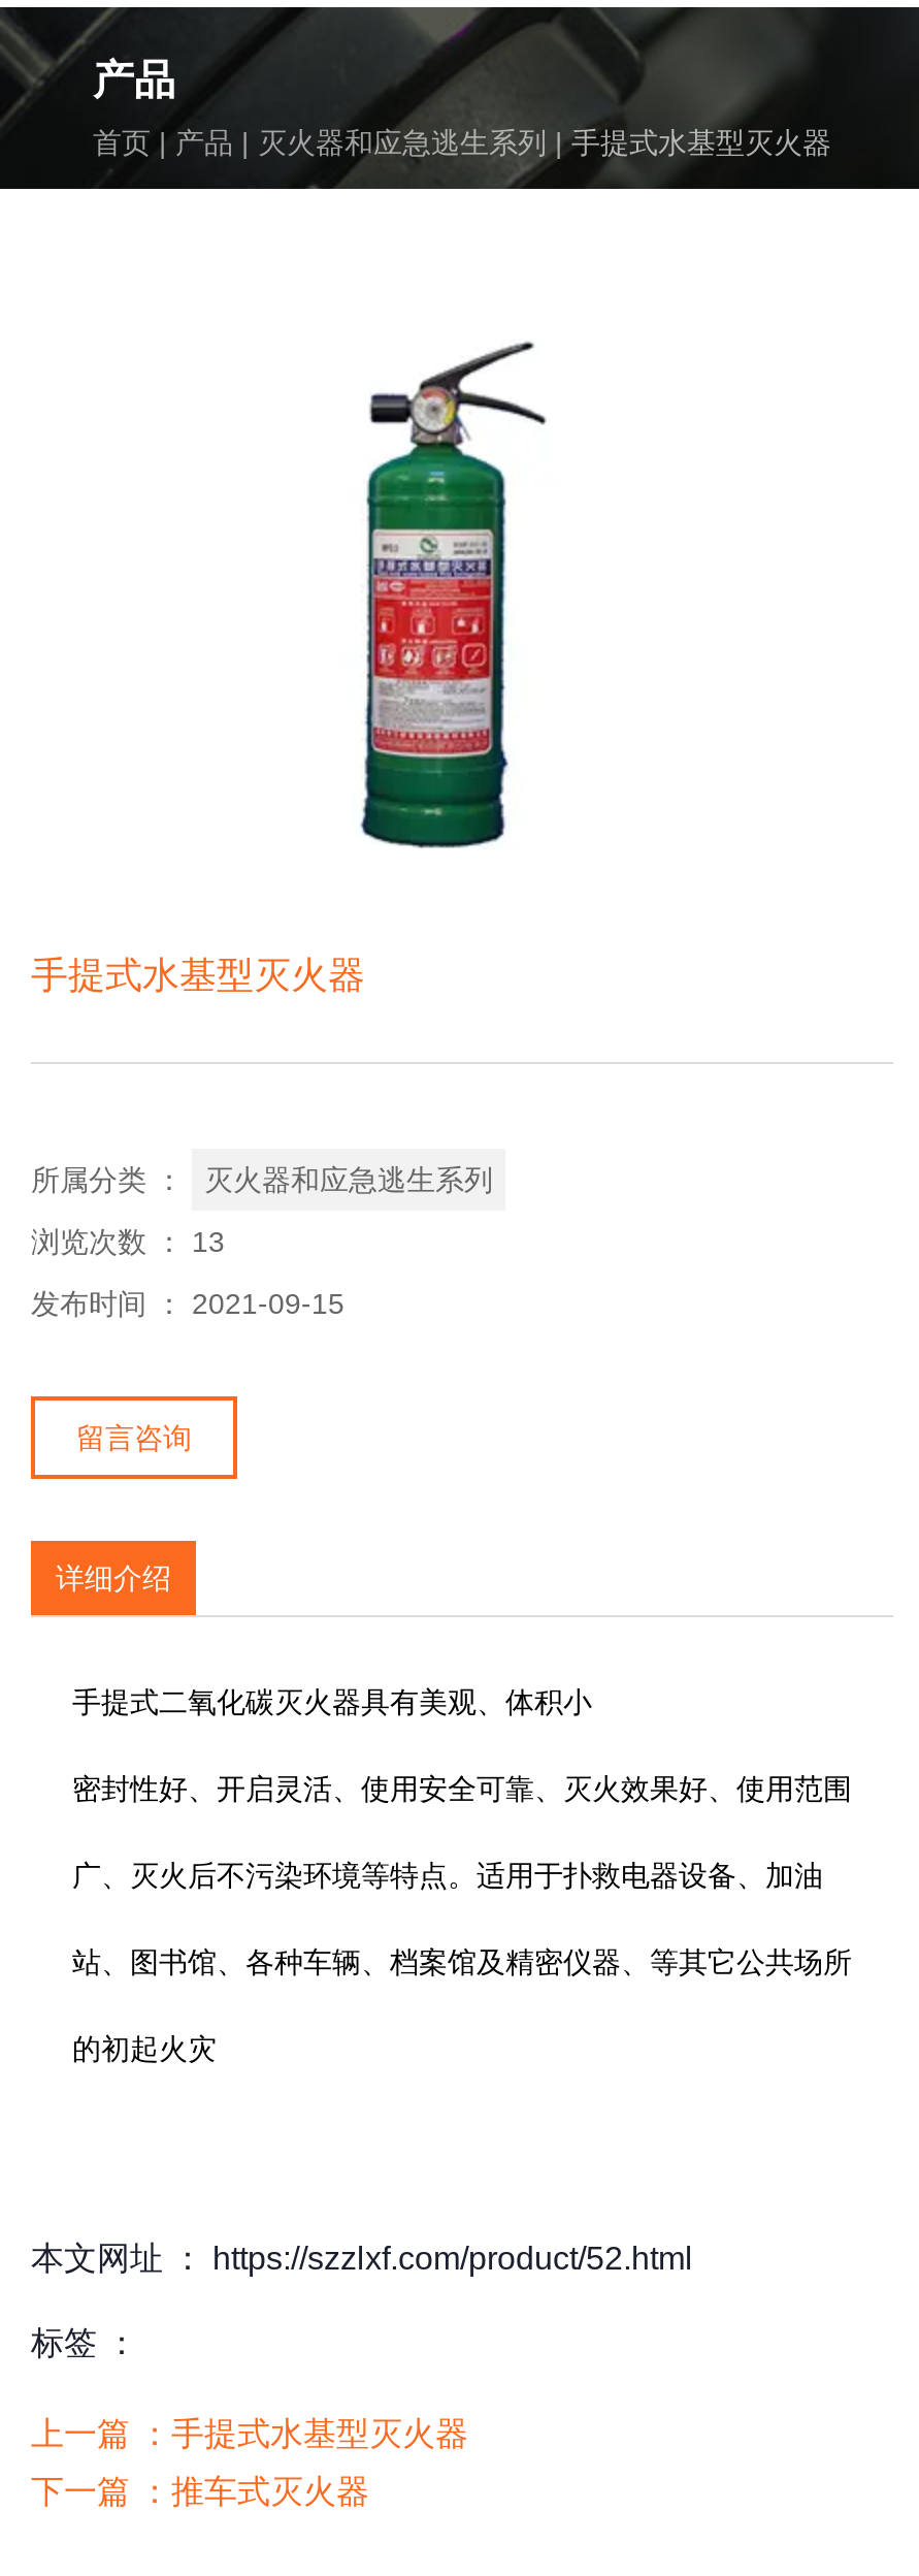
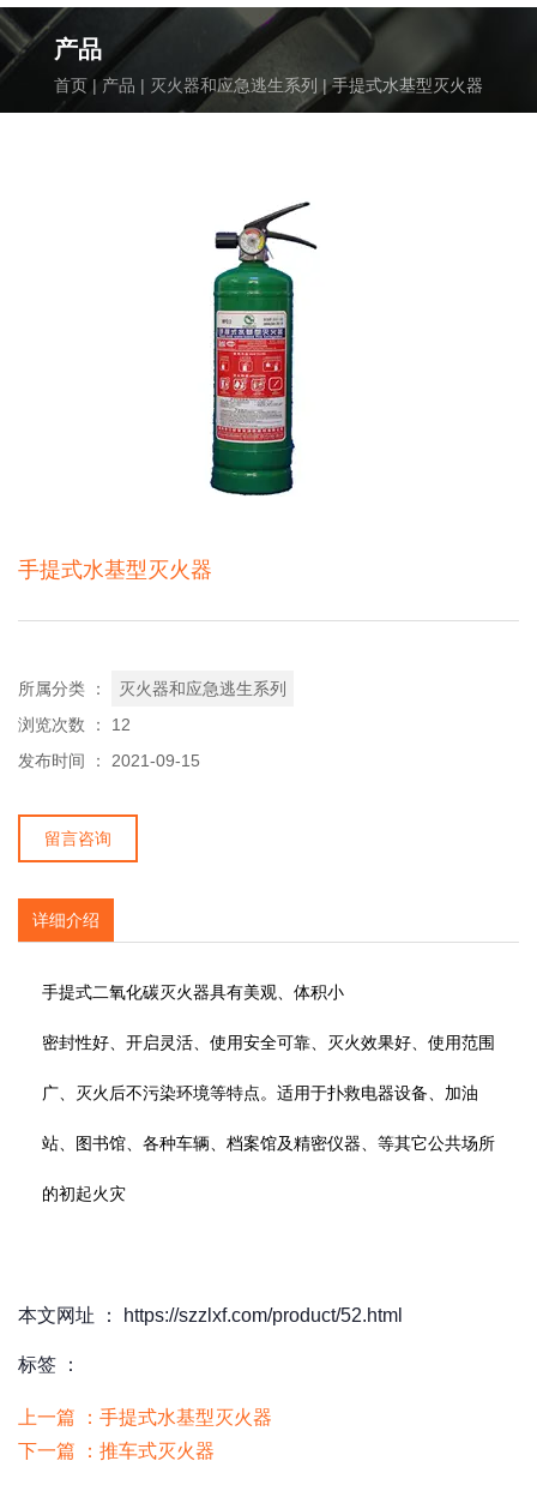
- 浏览次数 ：13
+ 浏览次数 ：12
